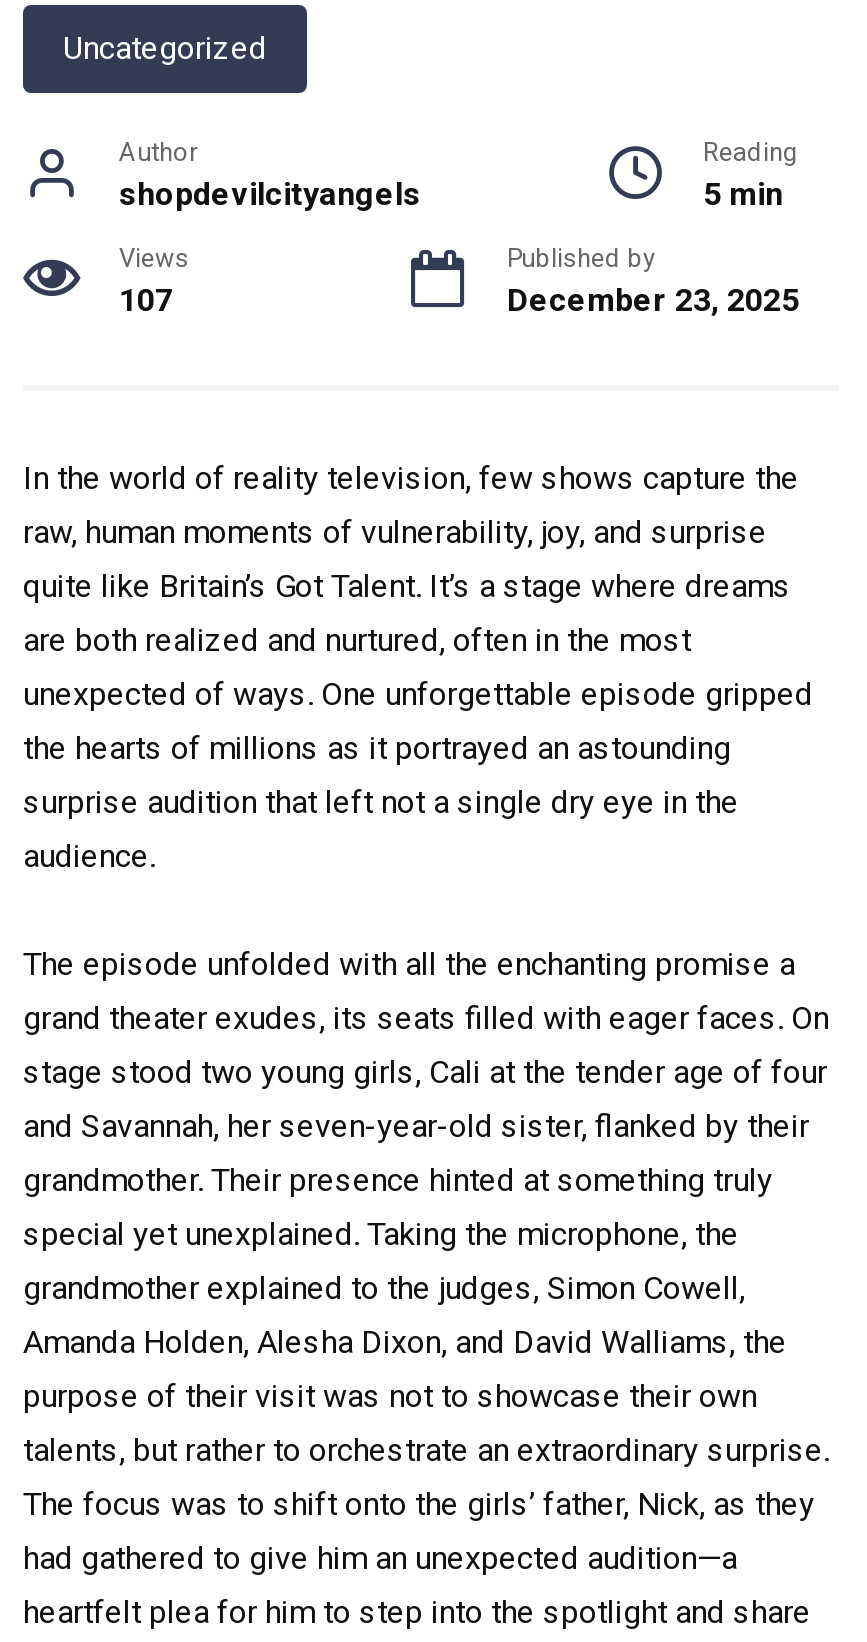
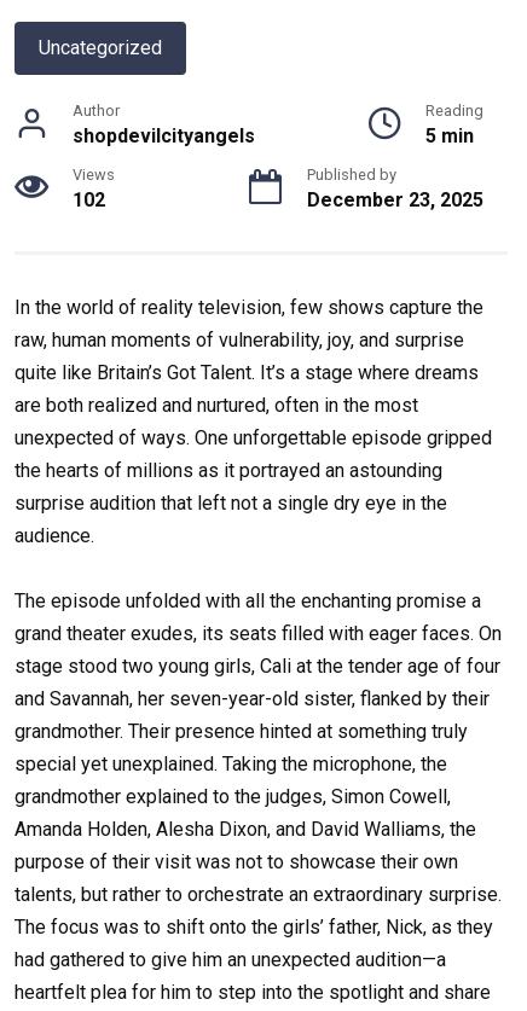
- 107
+ 102
